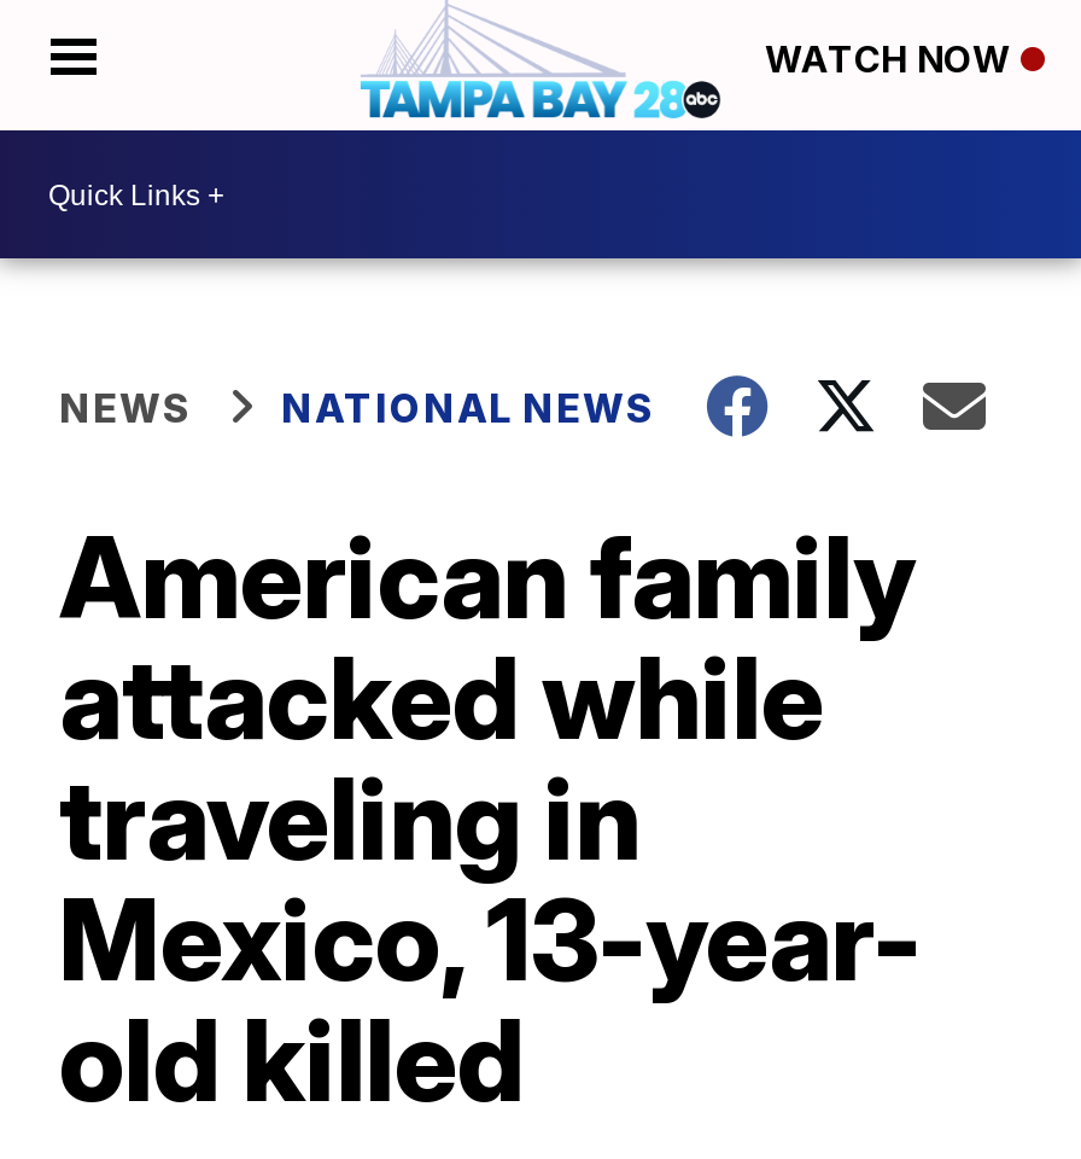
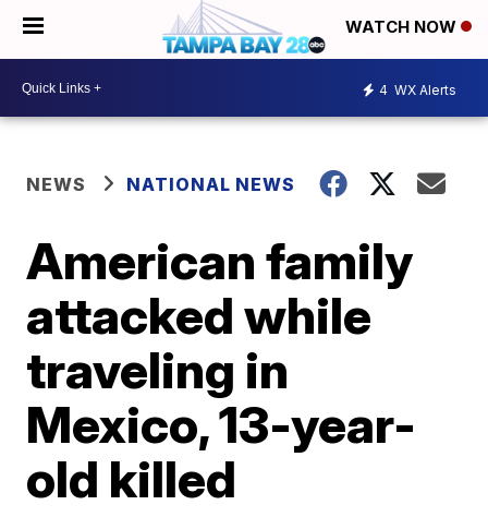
+ 4 WX Alerts
